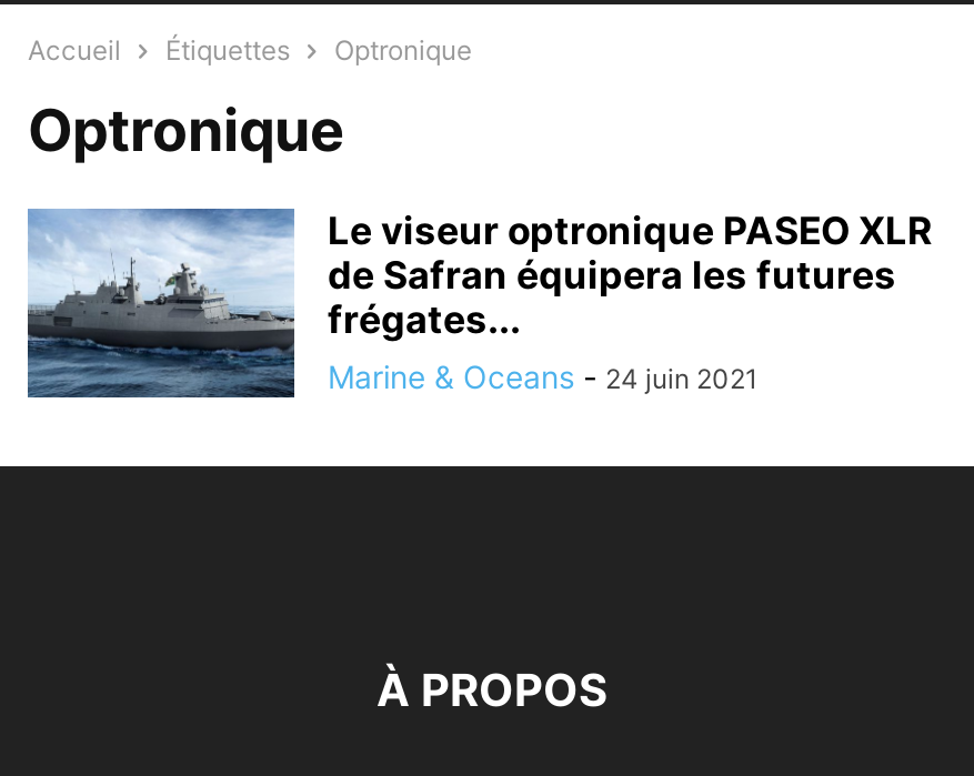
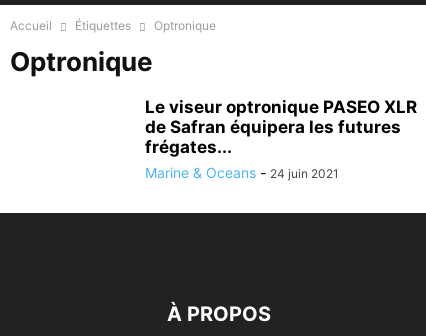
- [image]
